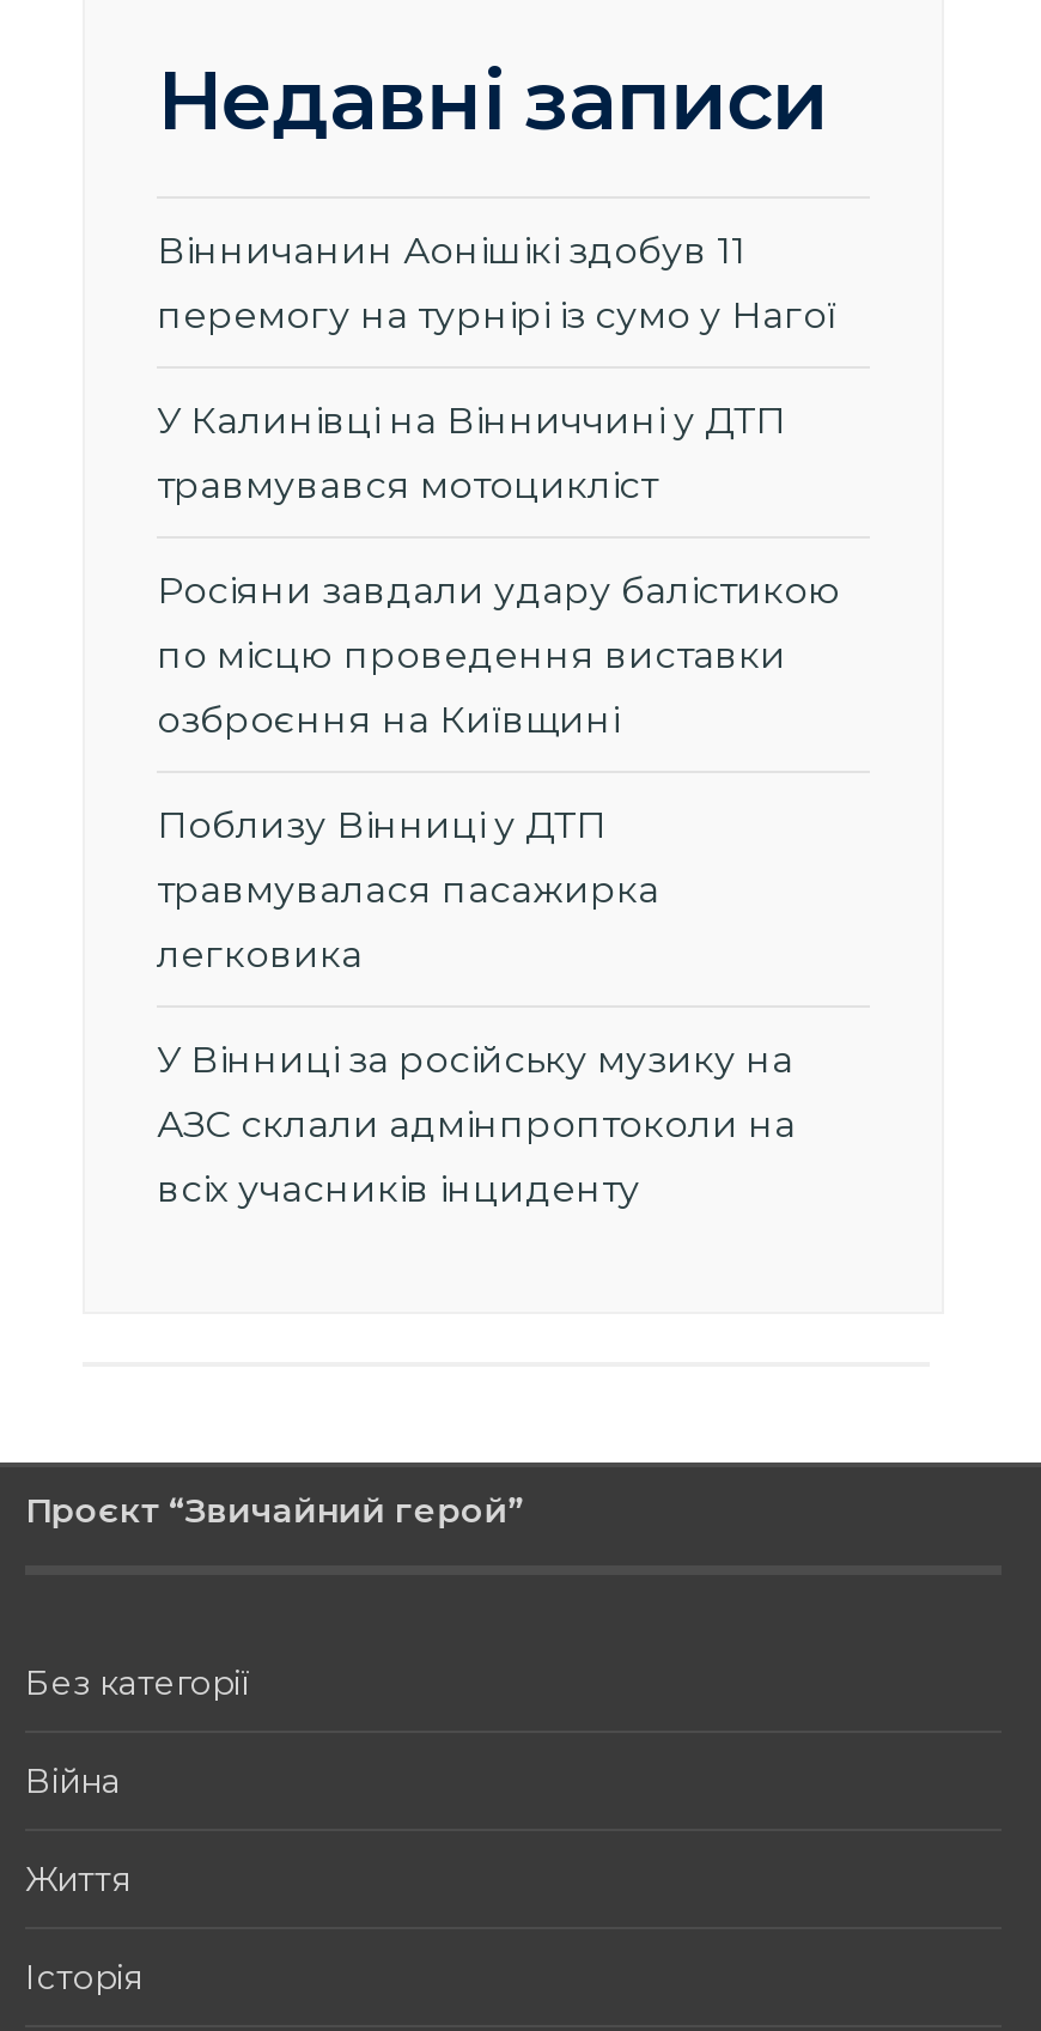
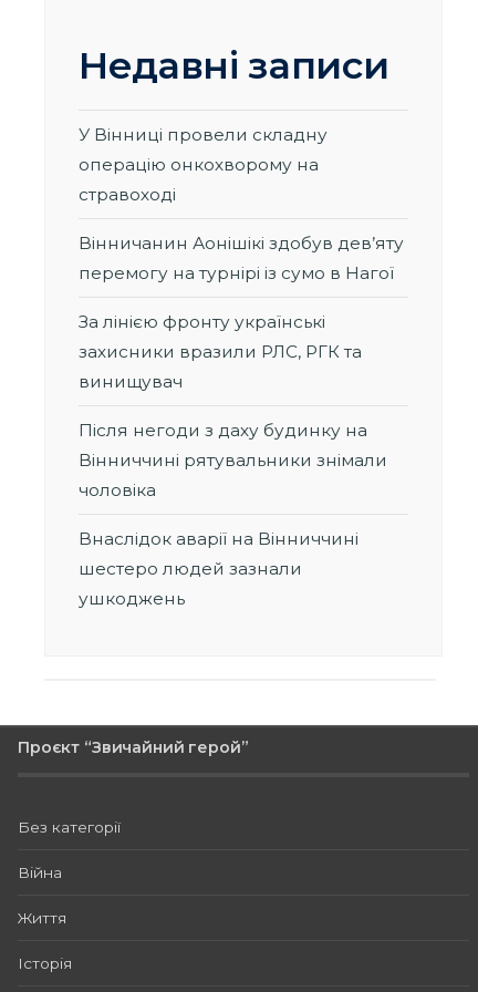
- Вінничанин Аонішікі здобув 11
- перемогу на турнірі із сумо у Нагої
+ У Вінниці провели складну
+ операцію онкохворому на
+ стравоході

- У Калинівці на Вінниччині у ДТП
- травмувався мотоцикліст
+ Вінничанин Аонішікі здобув дев’яту
+ перемогу на турнірі із сумо в Нагої

- Росіяни завдали удару балістикою
- по місцю проведення виставки
- озброєння на Київщині
+ За лінією фронту українські
+ захисники вразили РЛС, РГК та
+ винищувач

- Поблизу Вінниці у ДТП
- травмувалася пасажирка
- легковика
+ Після негоди з даху будинку на
+ Вінниччині рятувальники знімали
+ чоловіка

- У Вінниці за російську музику на
- АЗС склали адмінпроптоколи на
- всіх учасників інциденту
+ Внаслідок аварії на Вінниччині
+ шестеро людей зазнали
+ ушкоджень
